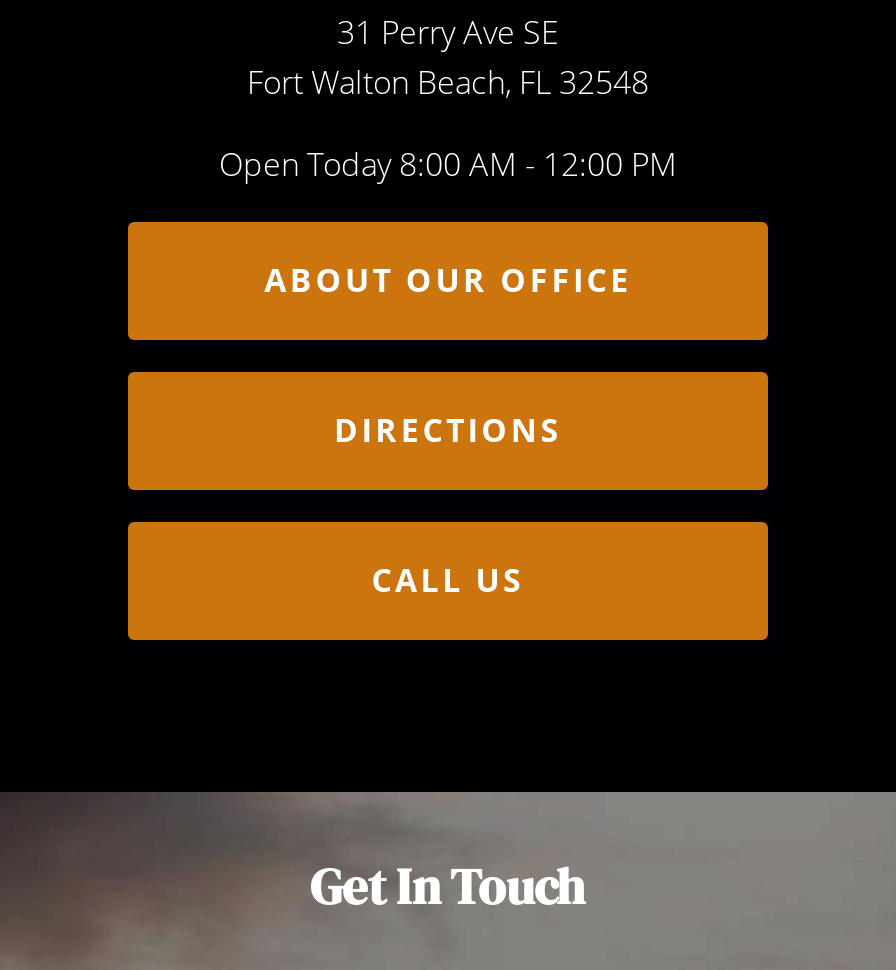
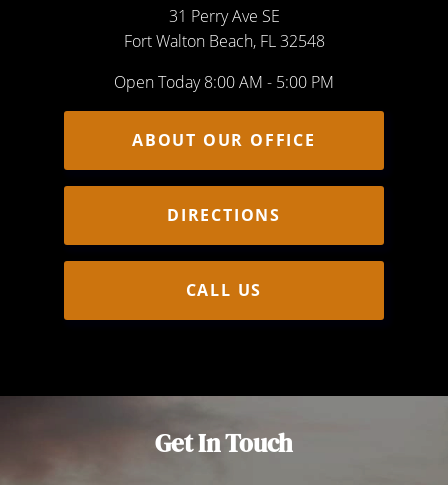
- Open Today 8:00 AM - 12:00 PM
+ Open Today 8:00 AM - 5:00 PM
